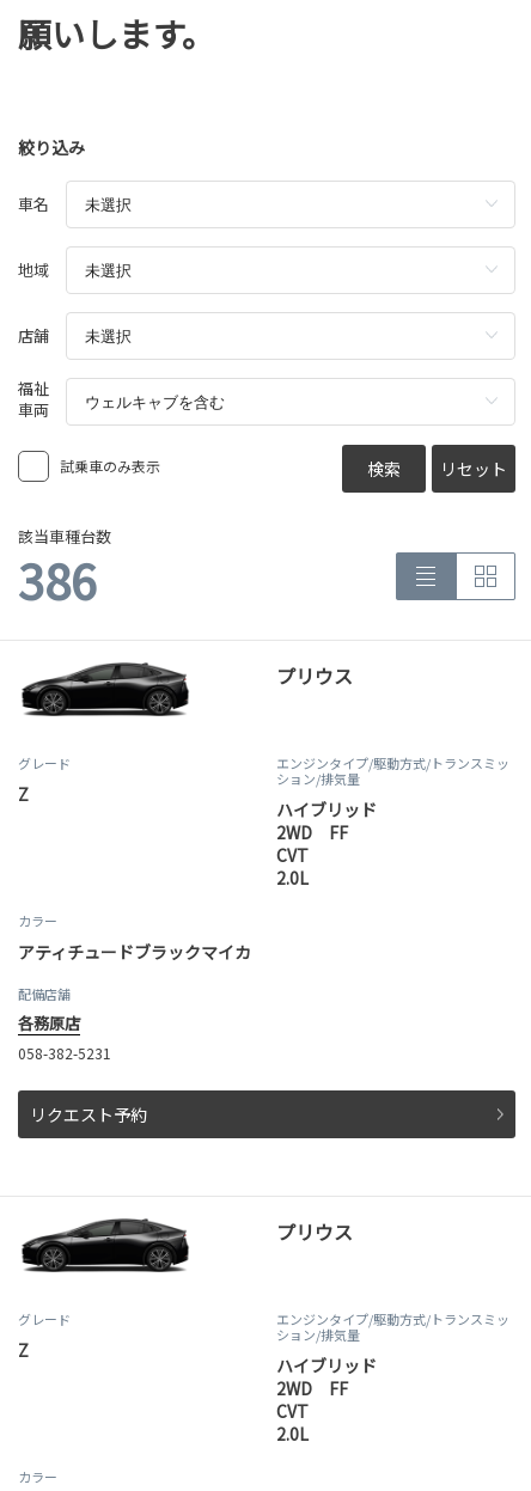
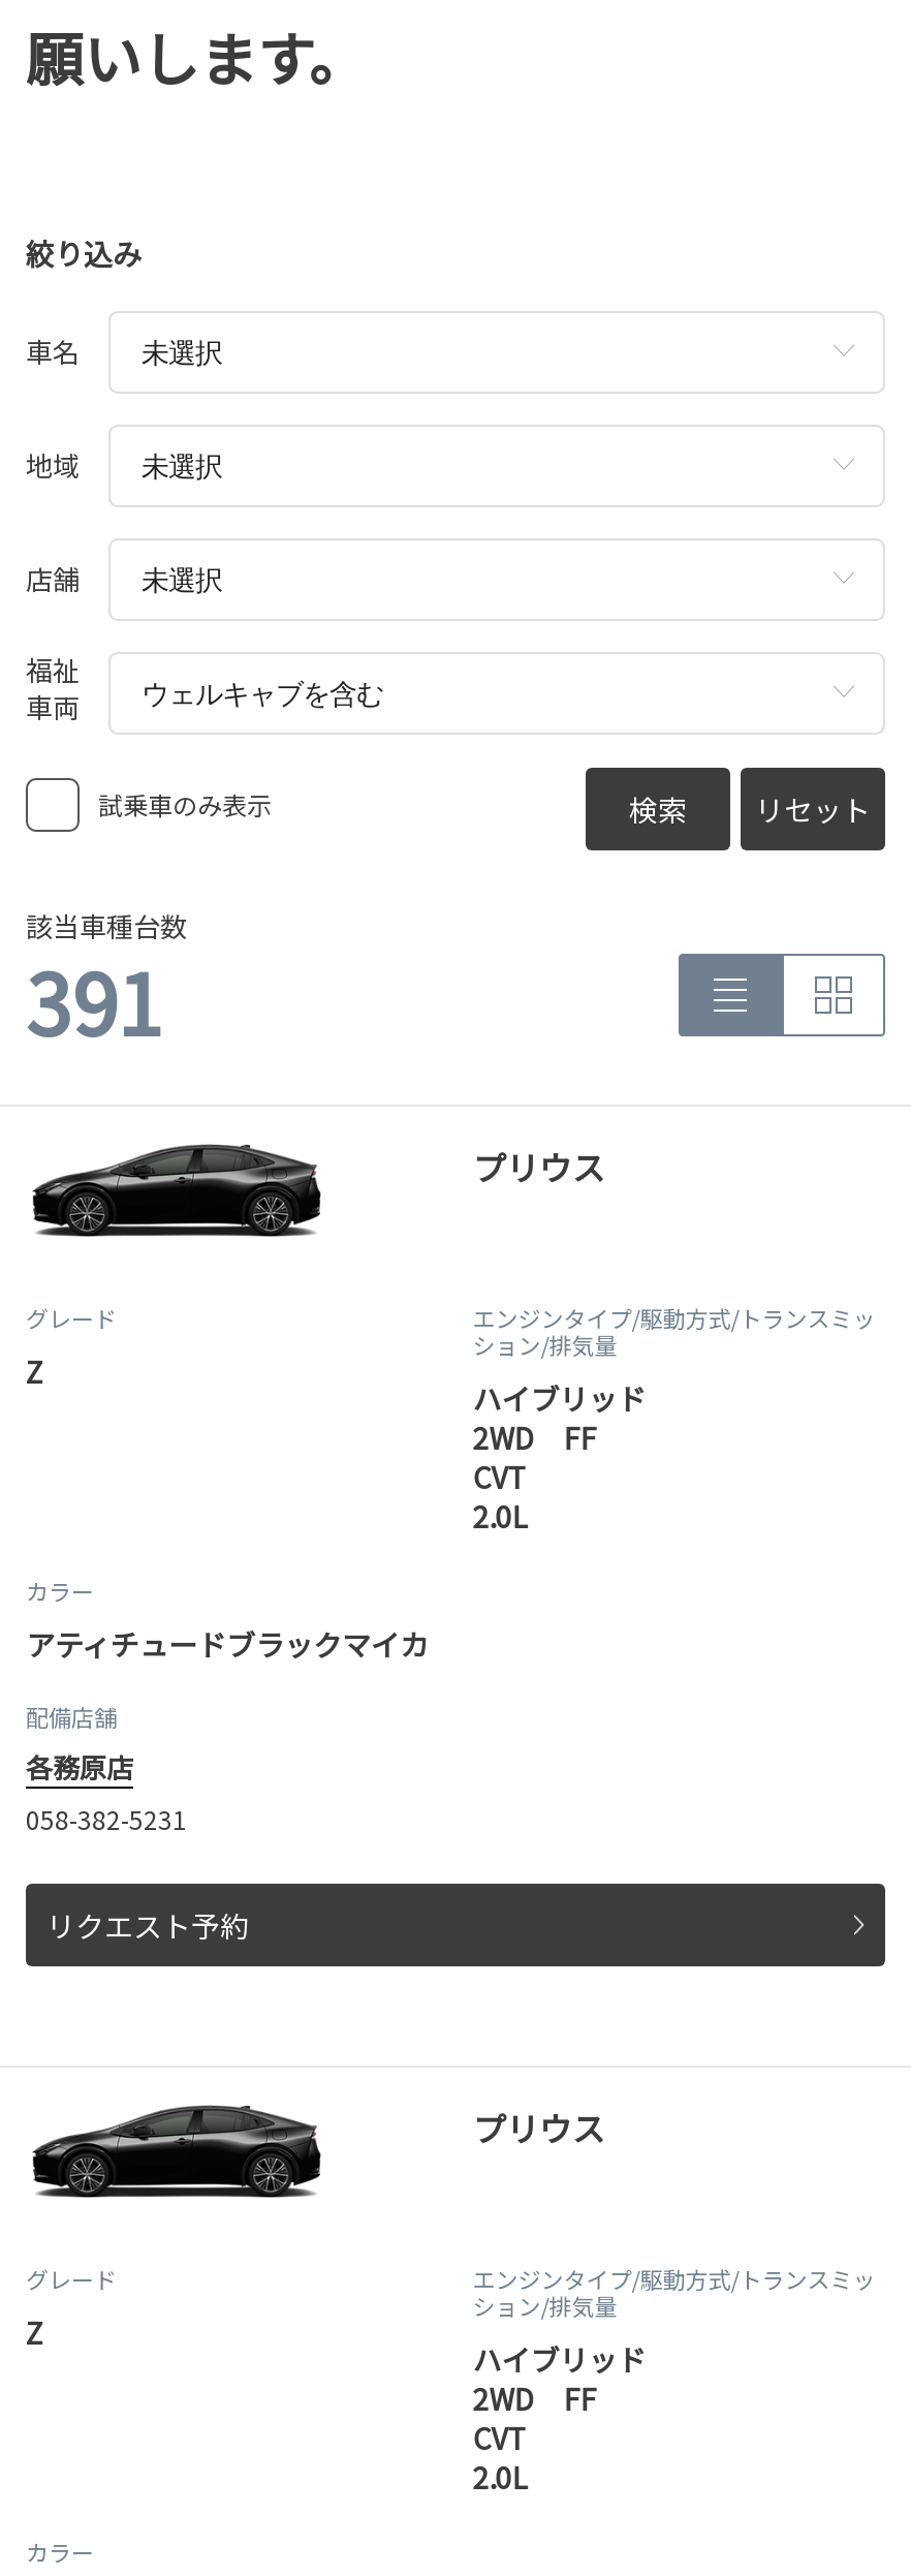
- 386
+ 391
